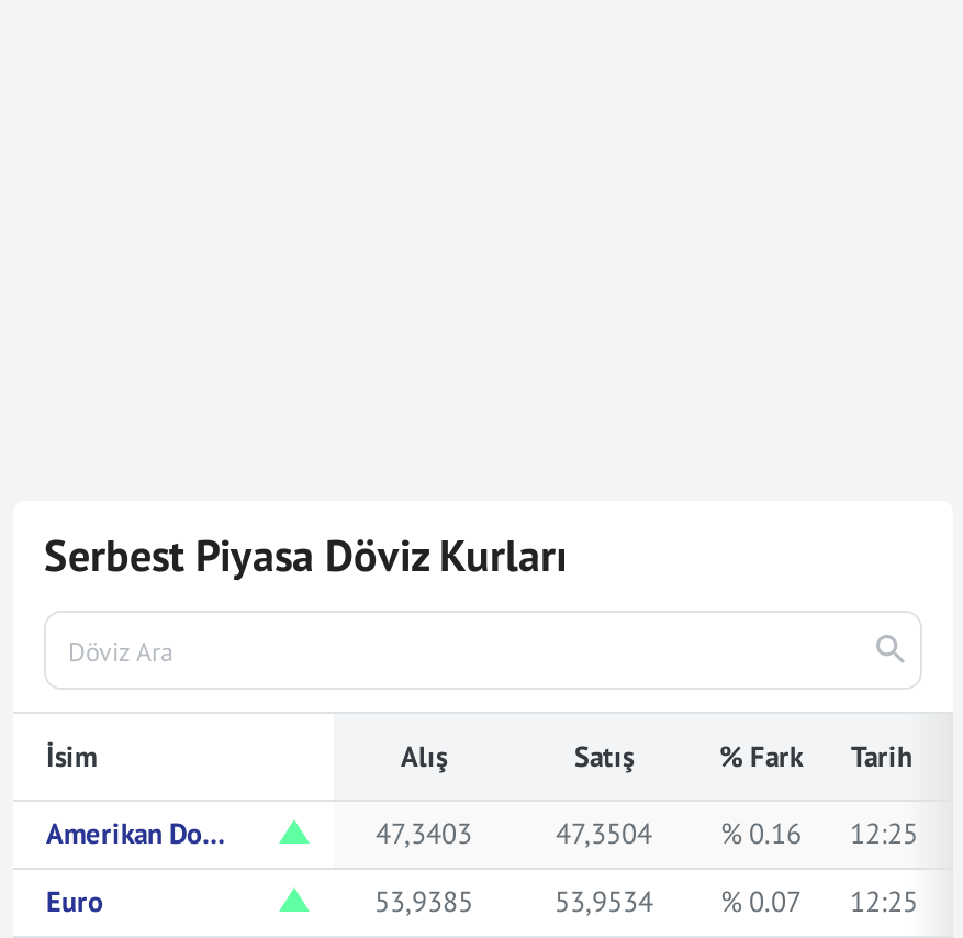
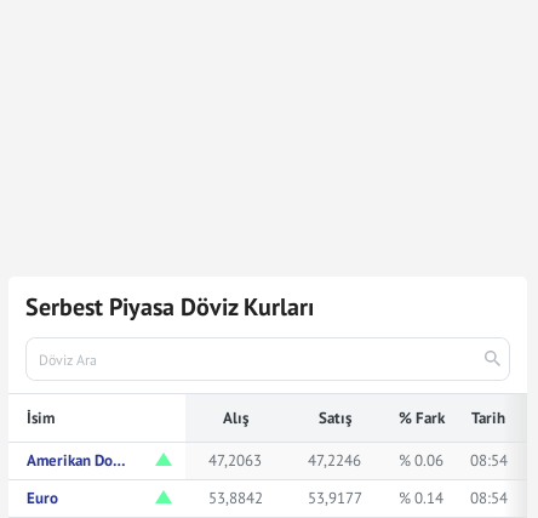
- 47,3403
+ 47,2063

- 47,3504
+ 47,2246

- % 0.16
+ % 0.06

- 12:25
+ 08:54

- 53,9385
+ 53,8842

- 53,9534
+ 53,9177

- % 0.07
+ % 0.14

- 12:25
+ 08:54
